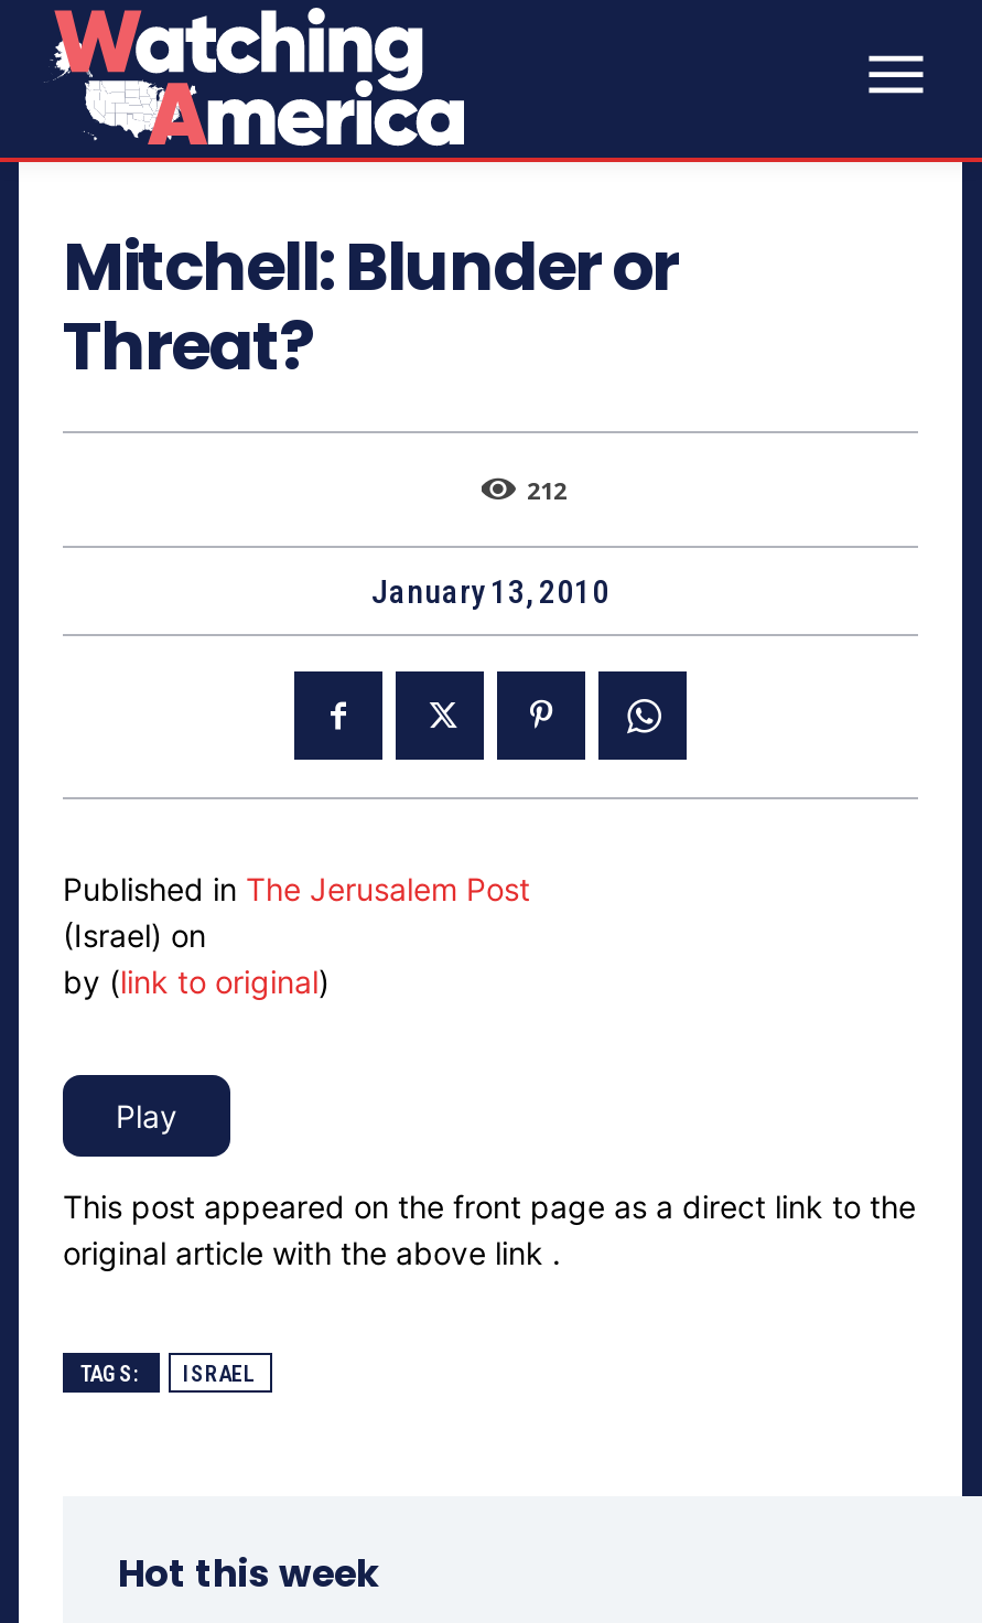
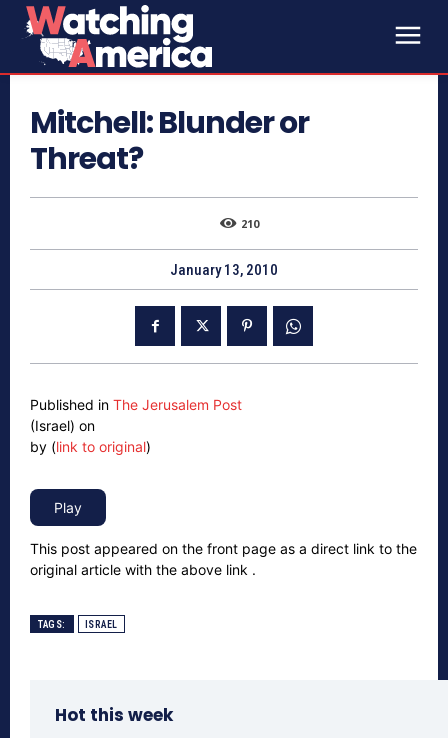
- 212
+ 210
